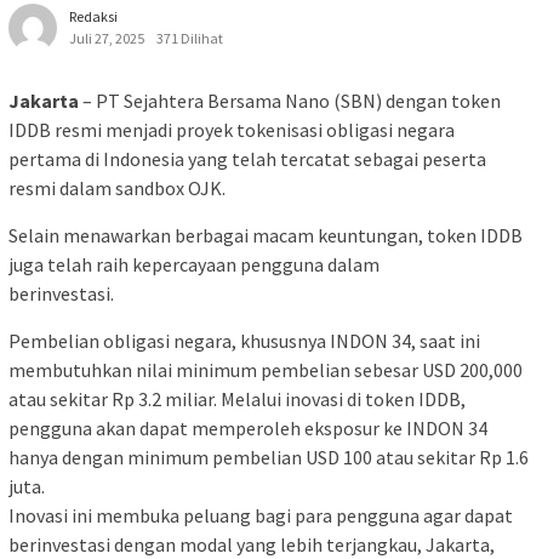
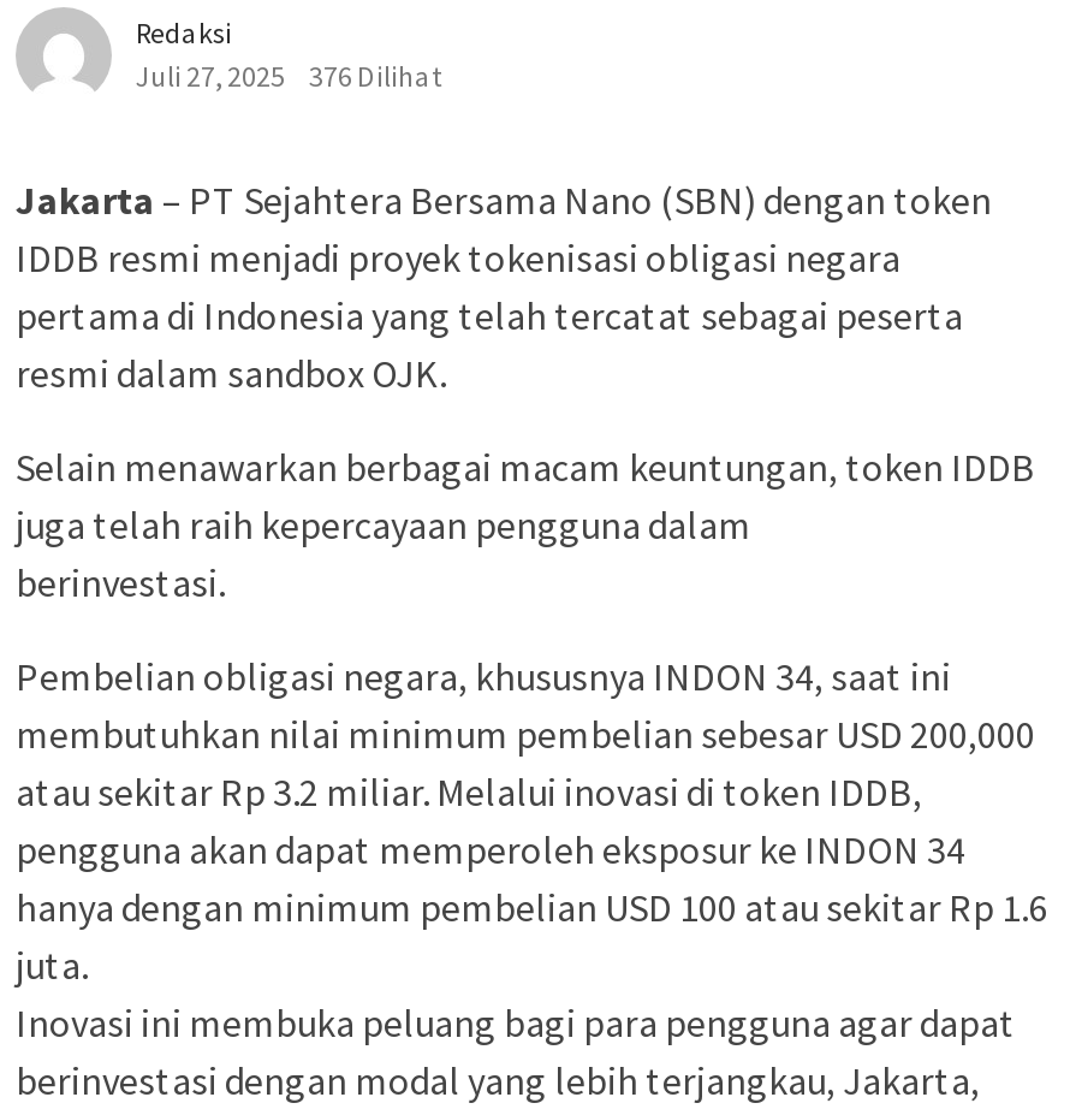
- Juli 27, 2025 371 Dilihat
+ Juli 27, 2025 376 Dilihat
